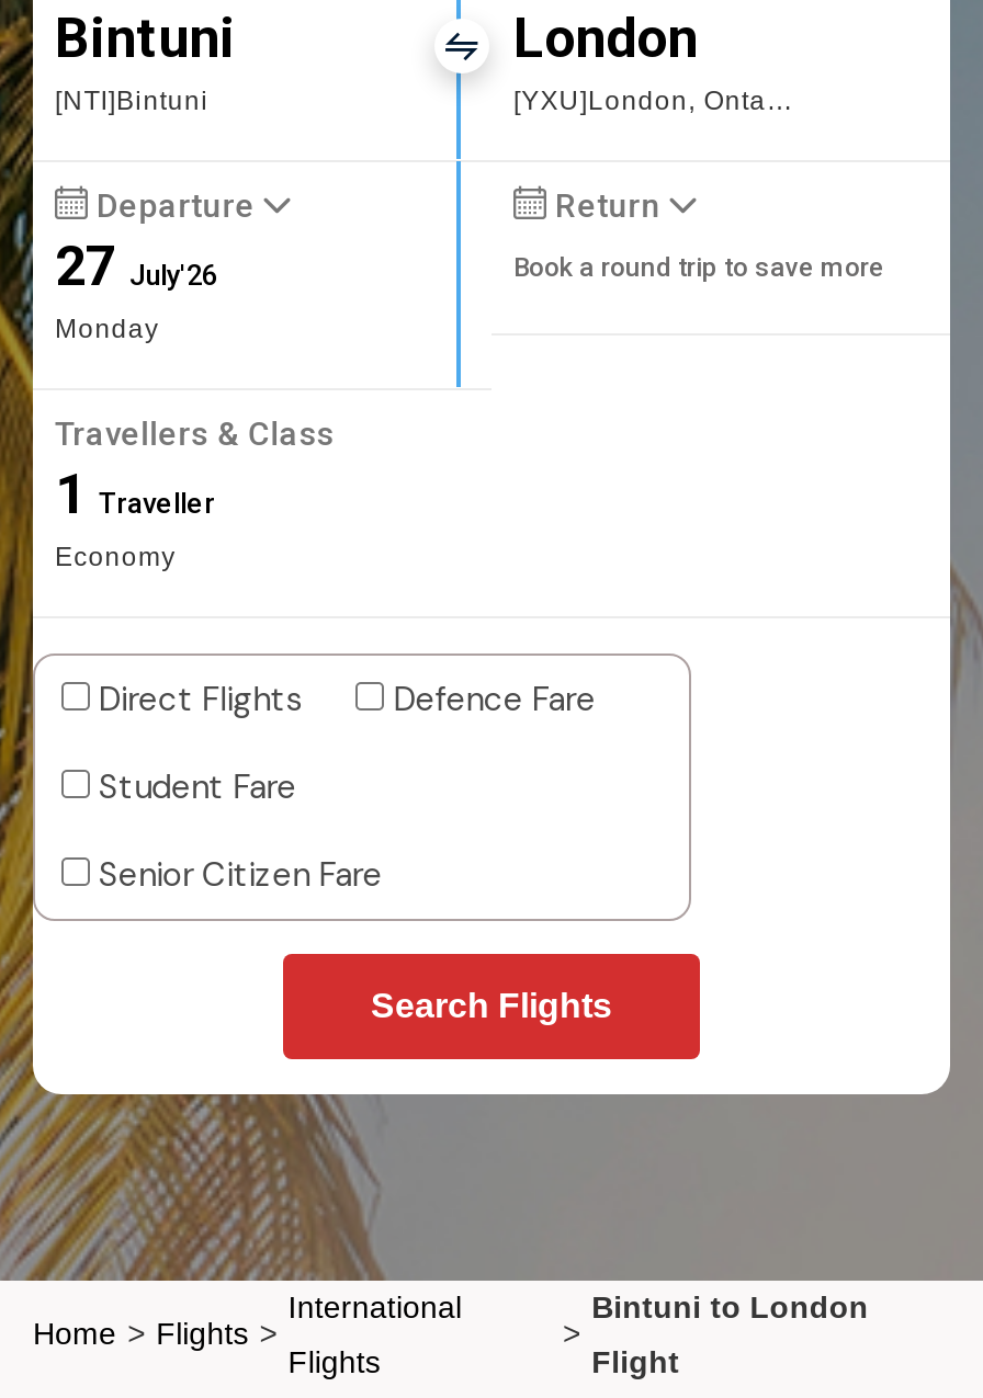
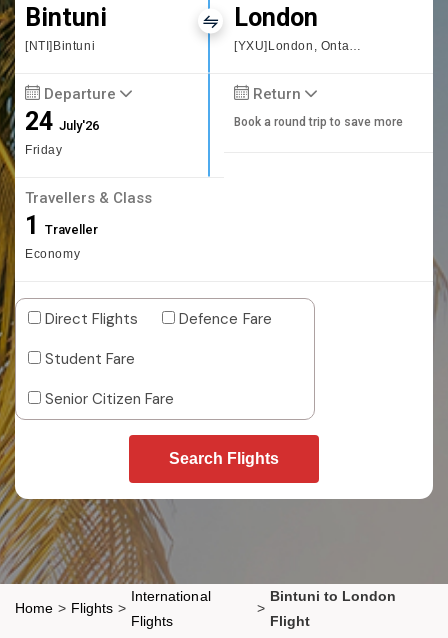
- 27 July'26
- Monday
+ 24 July'26
+ Friday
